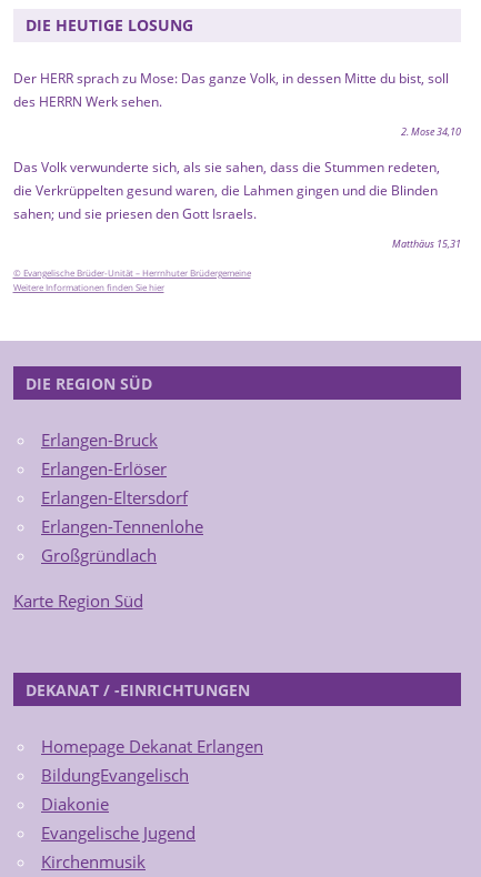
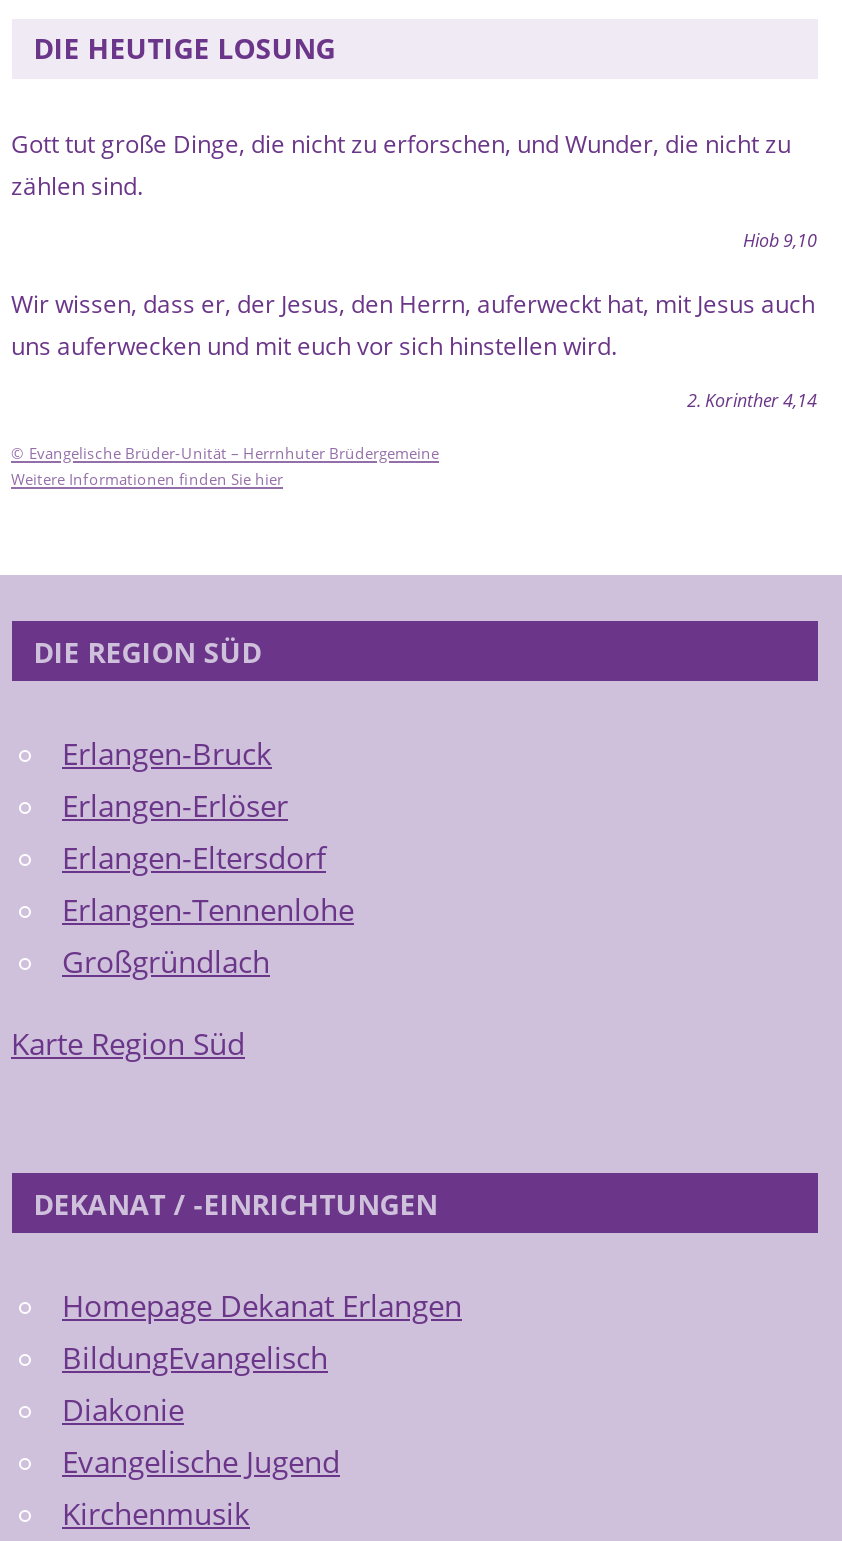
- Der HERR sprach zu Mose: Das ganze Volk, in dessen Mitte du bist, soll
- des HERRN Werk sehen.
+ Gott tut große Dinge, die nicht zu erforschen, und Wunder, die nicht zu
+ zählen sind.

- 2. Mose 34,10
+ Hiob 9,10

- Das Volk verwunderte sich, als sie sahen, dass die Stummen redeten,
- die Verkrüppelten gesund waren, die Lahmen gingen und die Blinden
- sahen; und sie priesen den Gott Israels.
+ Wir wissen, dass er, der Jesus, den Herrn, auferweckt hat, mit Jesus auch
+ uns auferwecken und mit euch vor sich hinstellen wird.

- Matthäus 15,31
+ 2. Korinther 4,14
